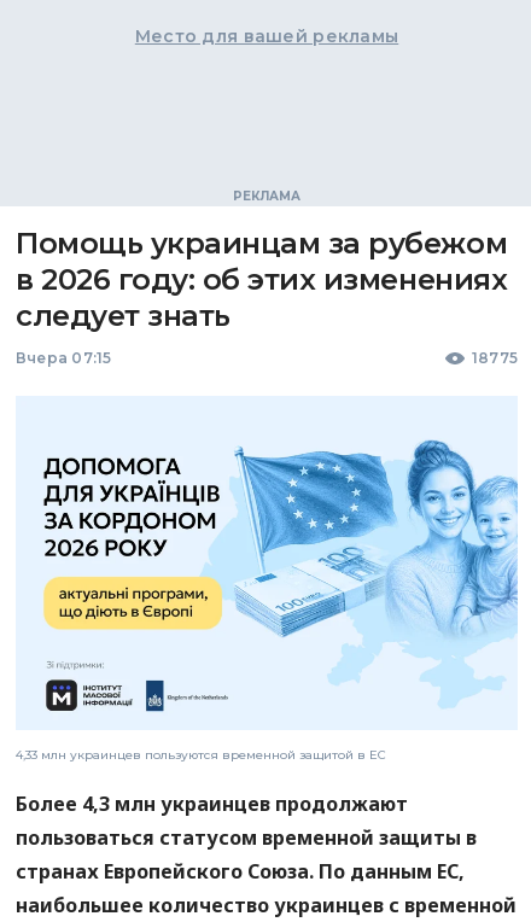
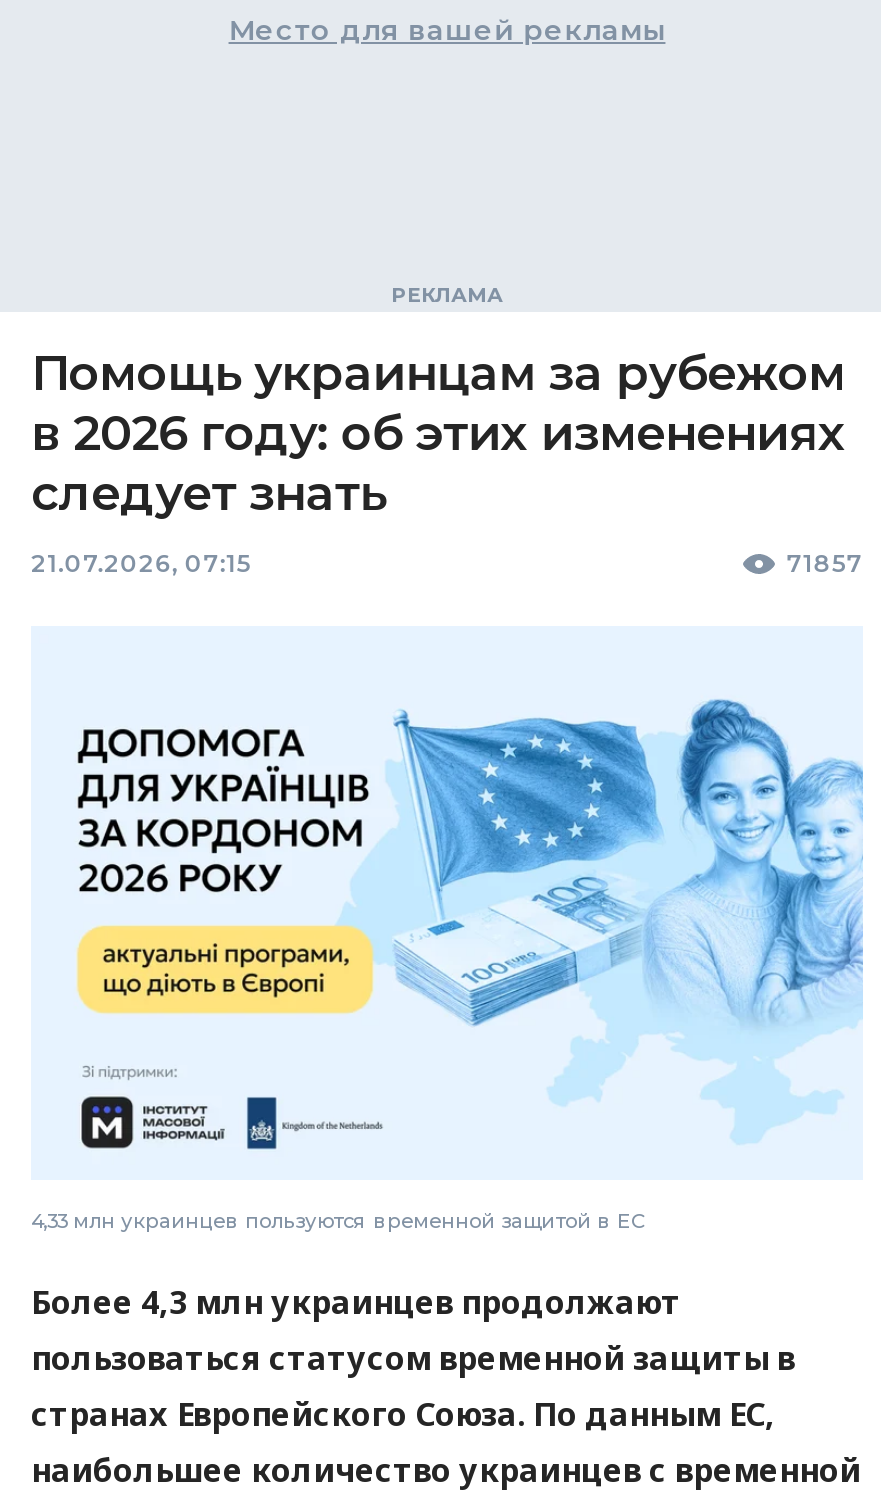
- Вчера 07:15
- 18775
+ 21.07.2026, 07:15
+ 71857
